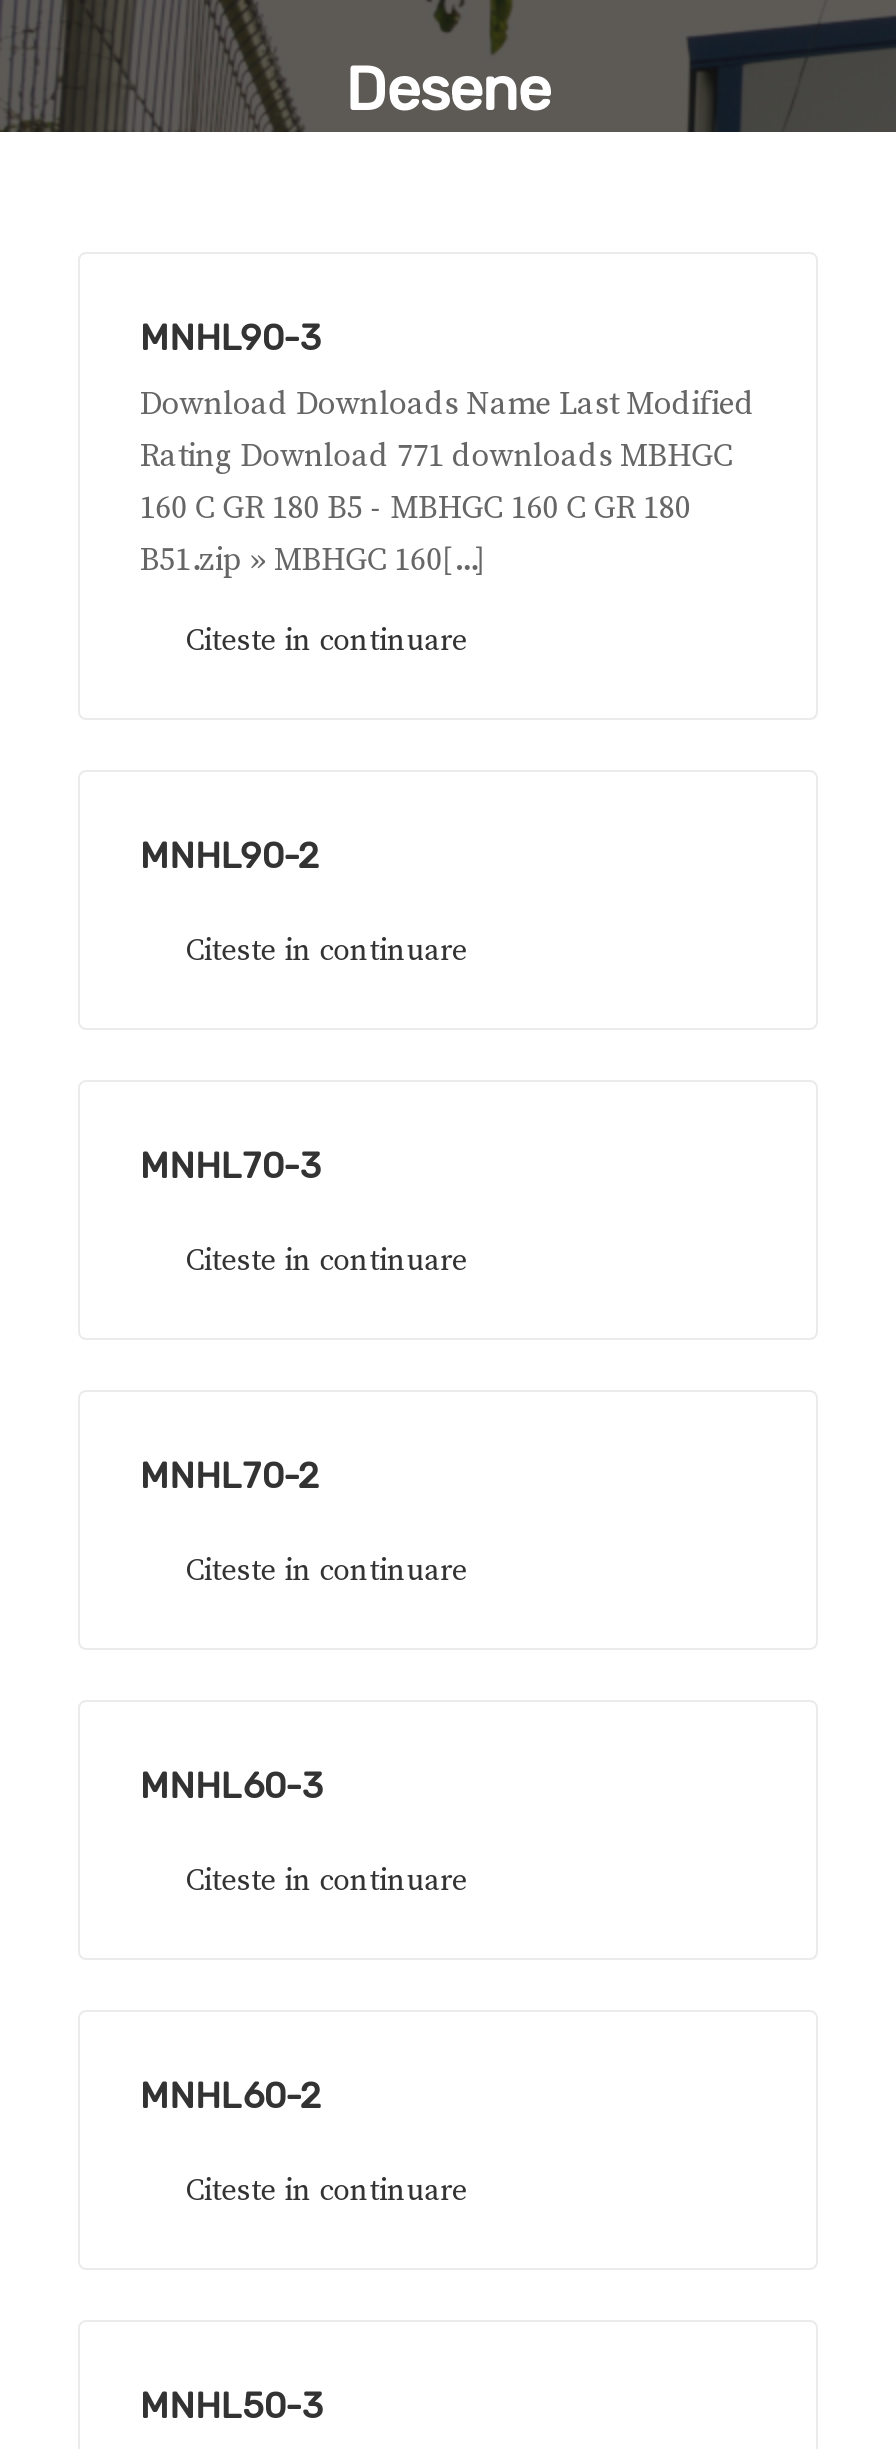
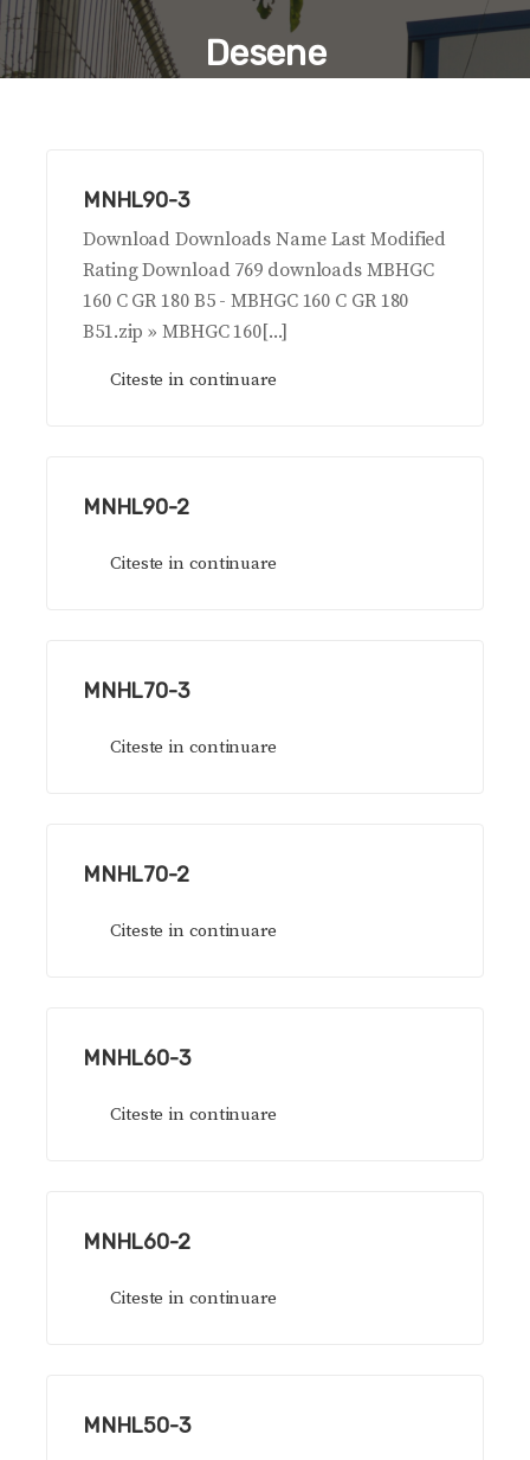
- Rating Download 771 downloads MBHGC
+ Rating Download 769 downloads MBHGC
